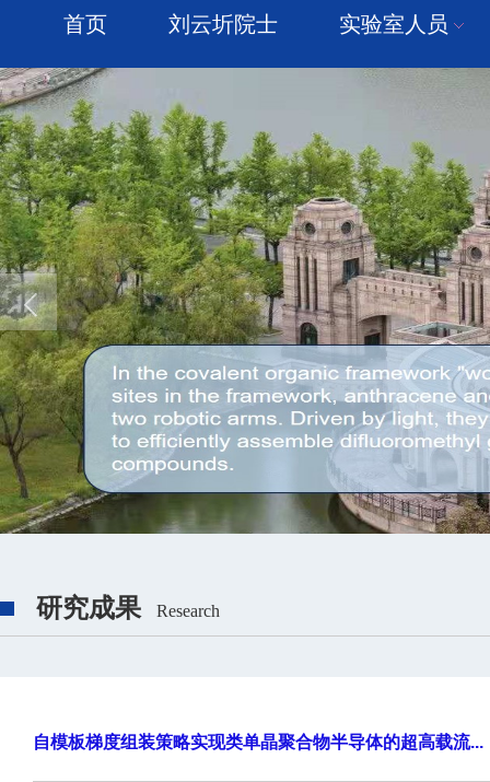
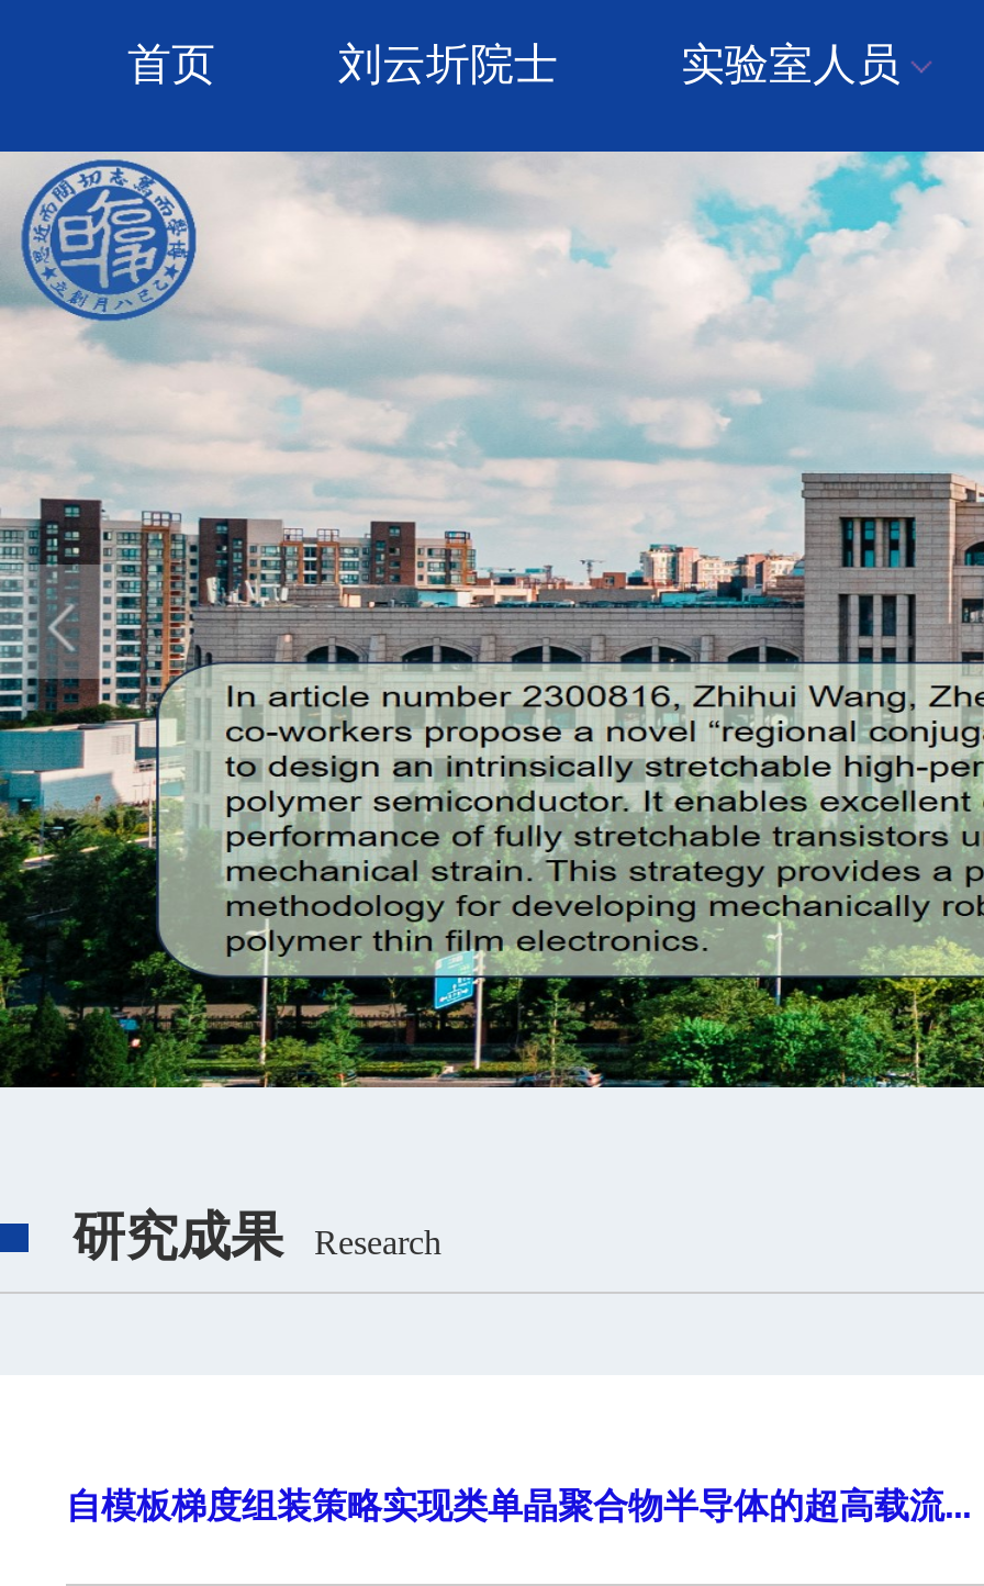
- [image]
+ [image]
